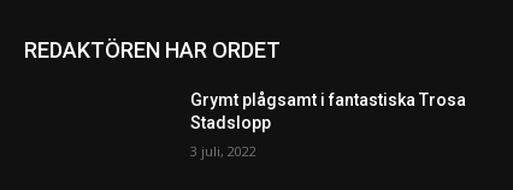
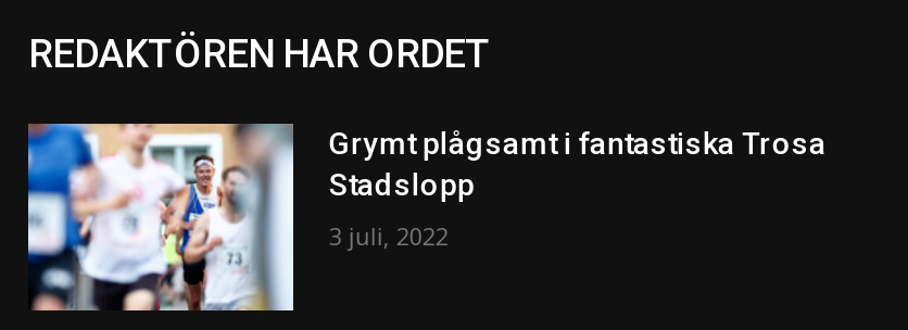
+ [image]
